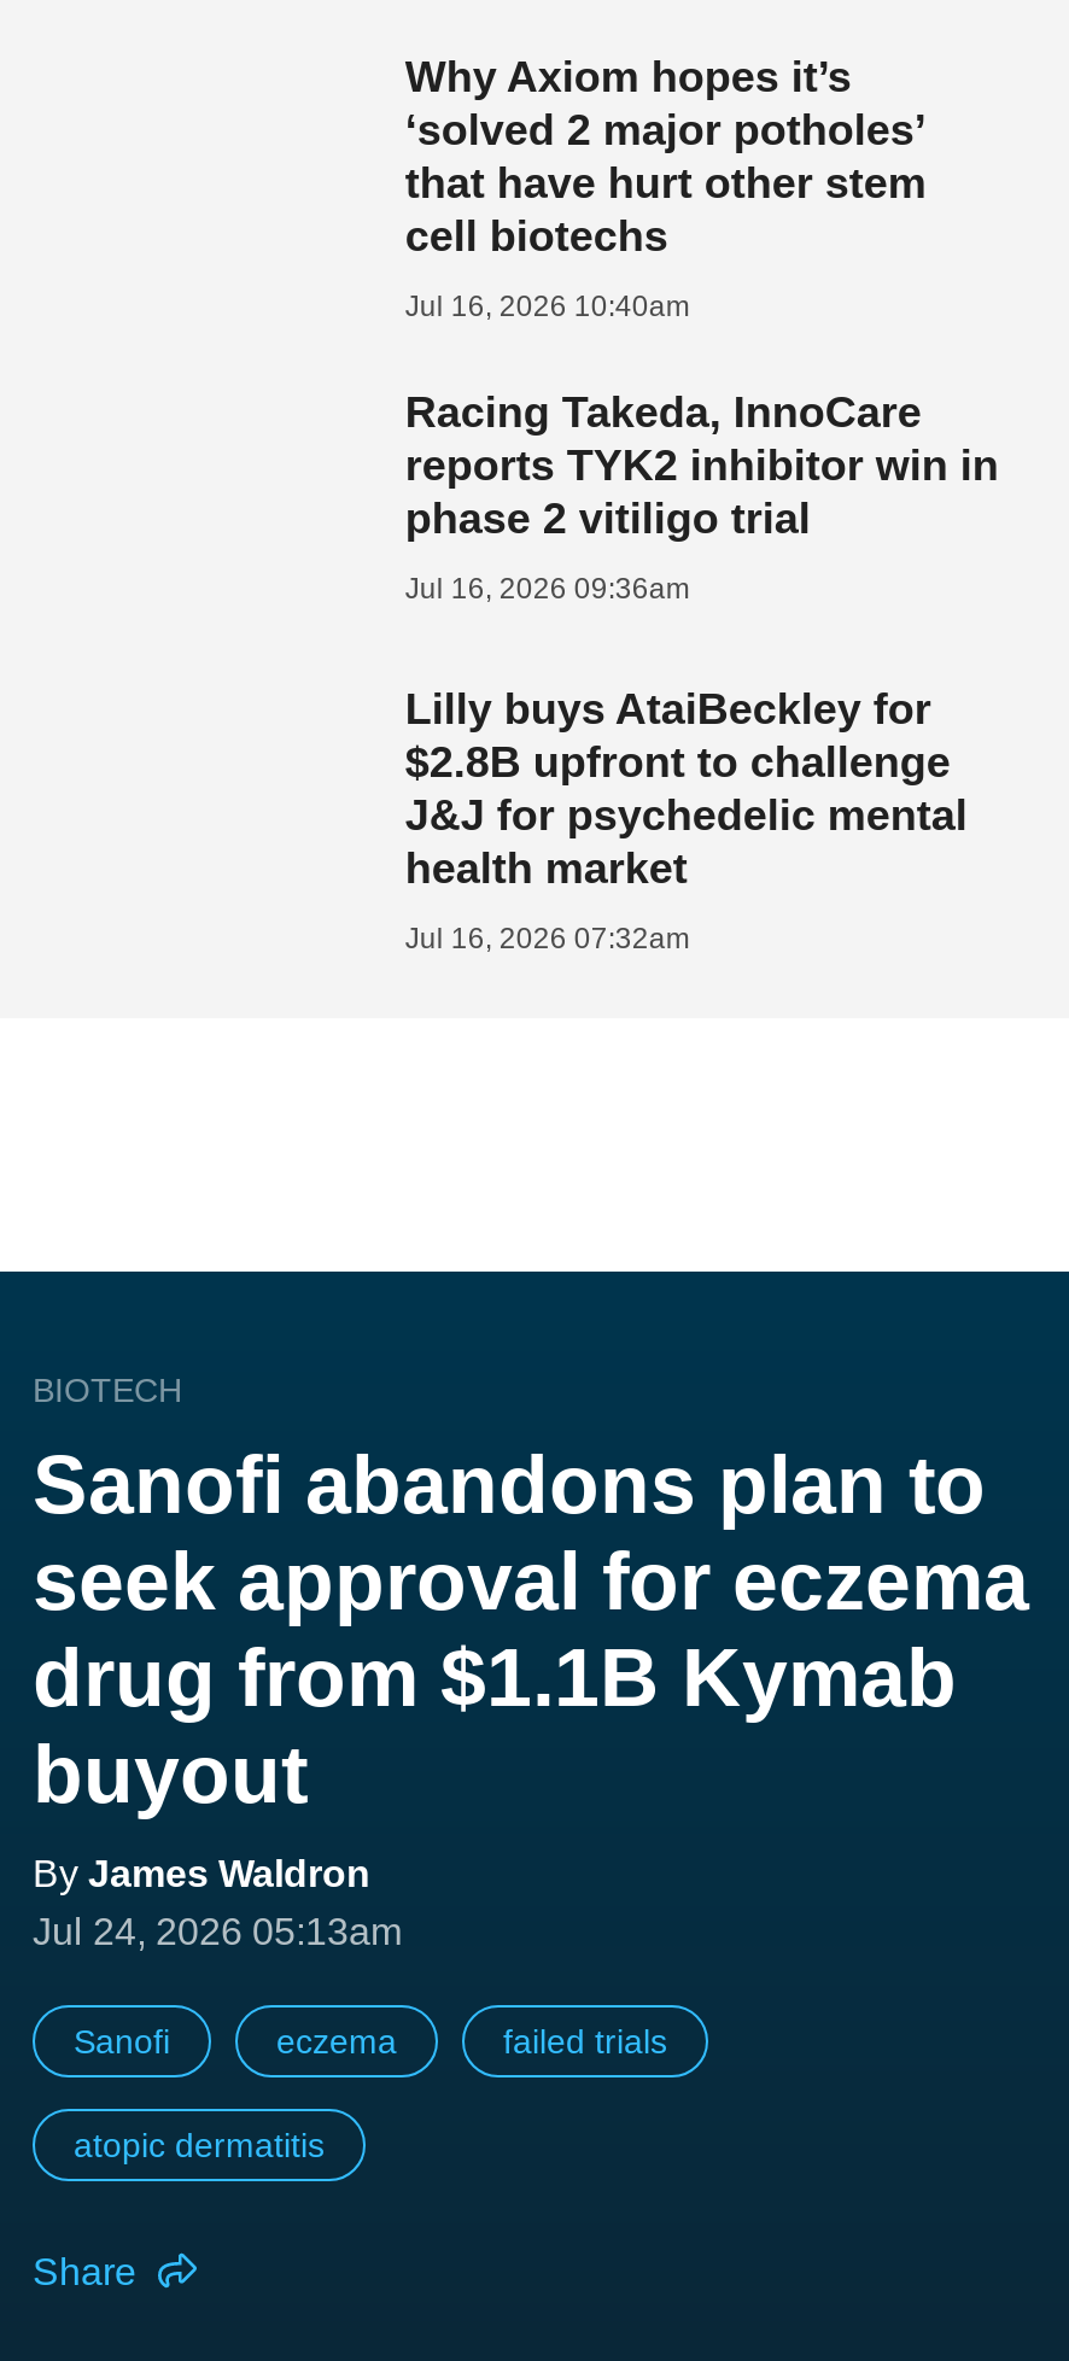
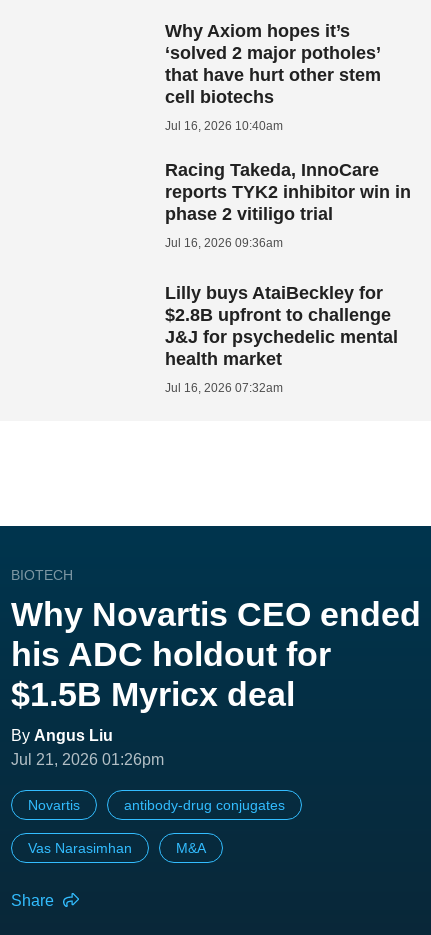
- Sanofi abandons plan to
- seek approval for eczema
- drug from $1.1B Kymab
- buyout
- By James Waldron
- Jul 24, 2026 05:13am
+ Why Novartis CEO ended
+ his ADC holdout for
+ $1.5B Myricx deal
+ By Angus Liu
+ Jul 21, 2026 01:26pm

- Sanofi
- eczema
- failed trials
+ Novartis
+ antibody-drug conjugates

- atopic dermatitis
+ Vas Narasimhan
+ M&A
